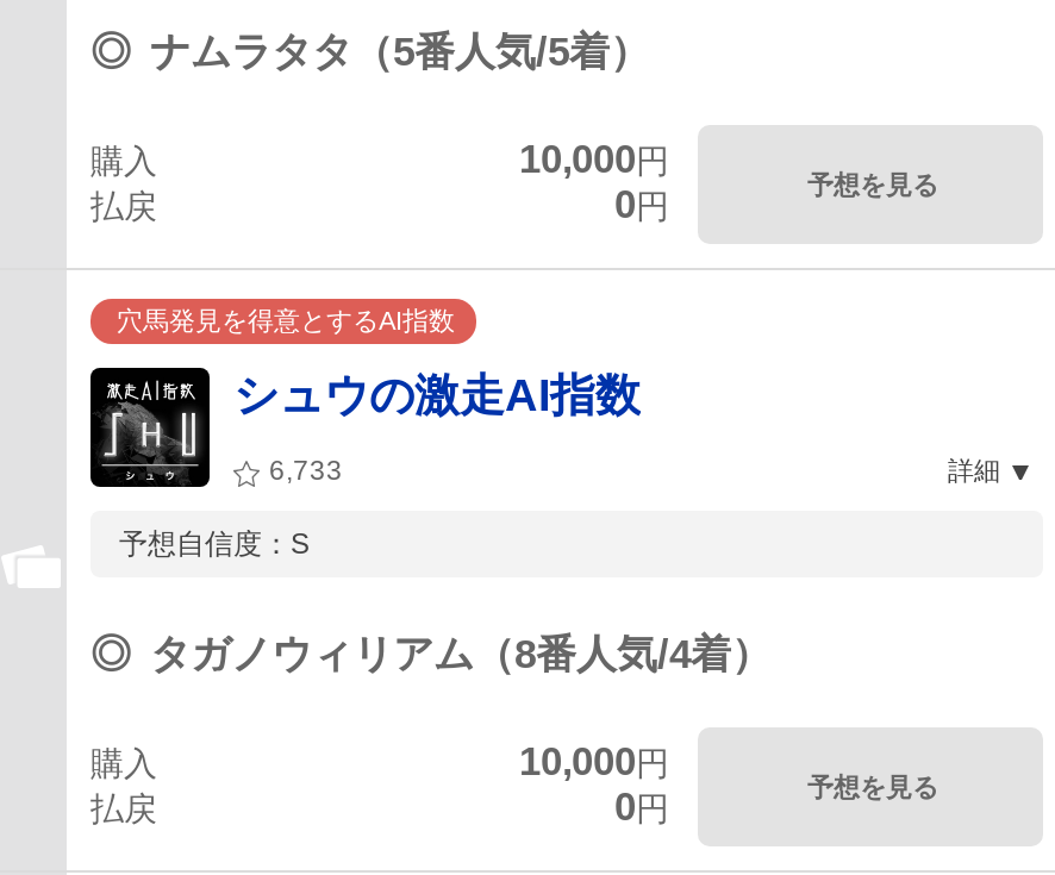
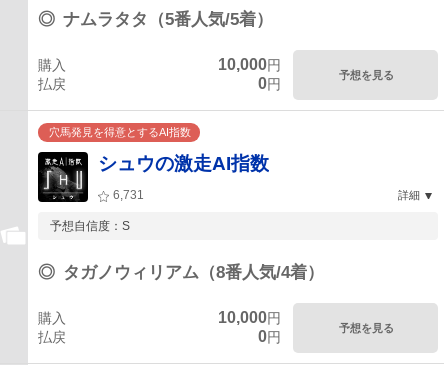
- 6,733
+ 6,731
